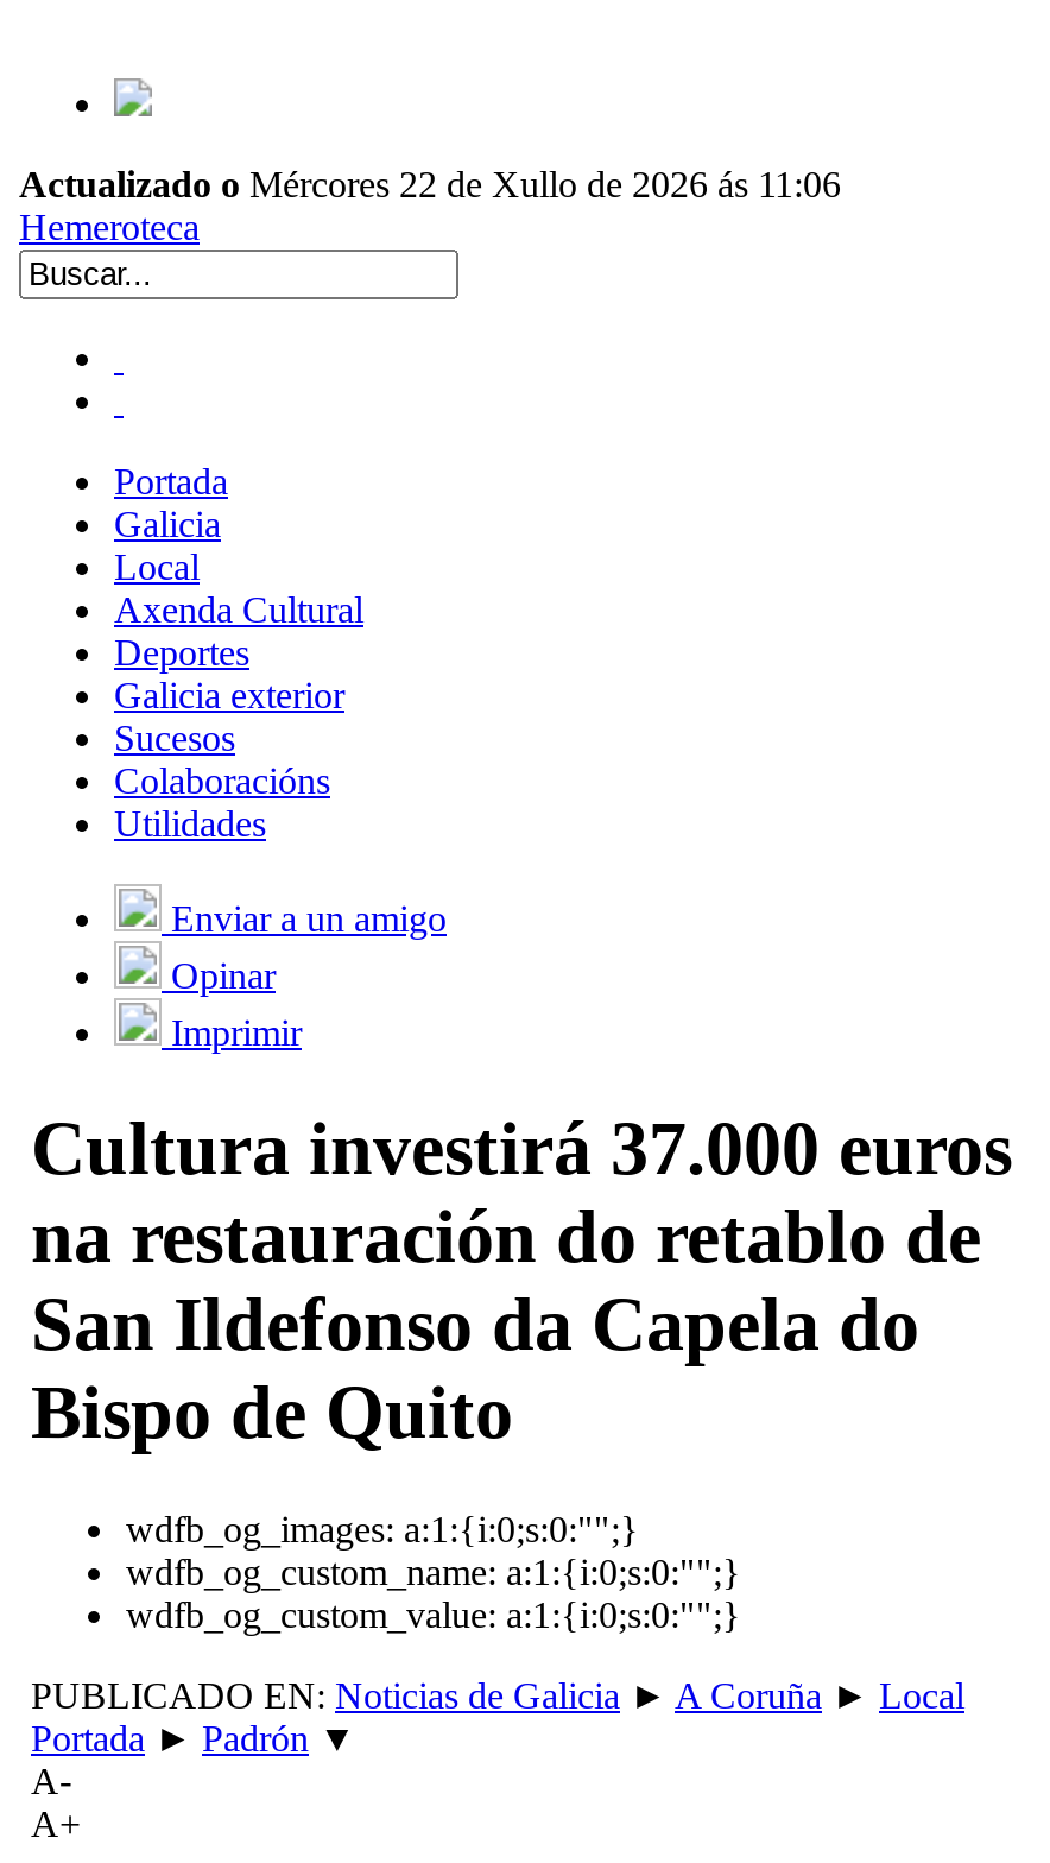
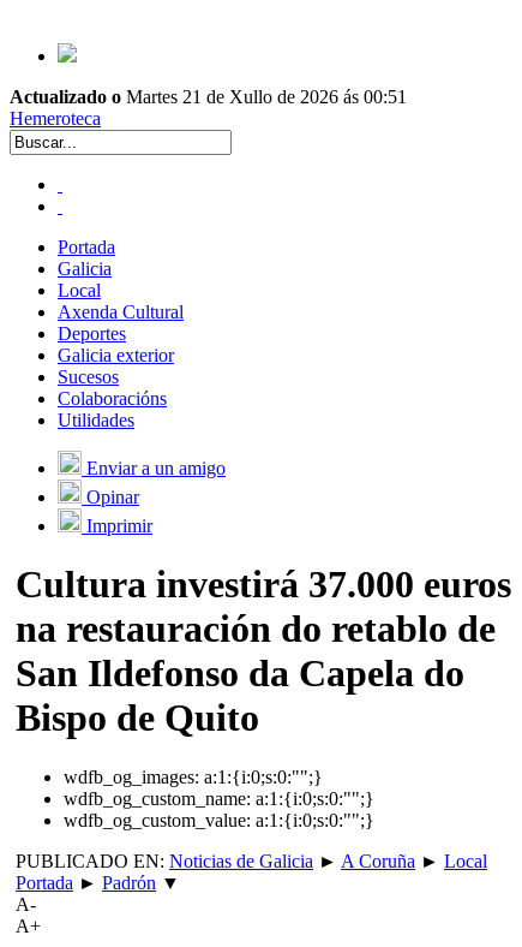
- Actualizado o Mércores 22 de Xullo de 2026 ás 11:06
+ Actualizado o Martes 21 de Xullo de 2026 ás 00:51
